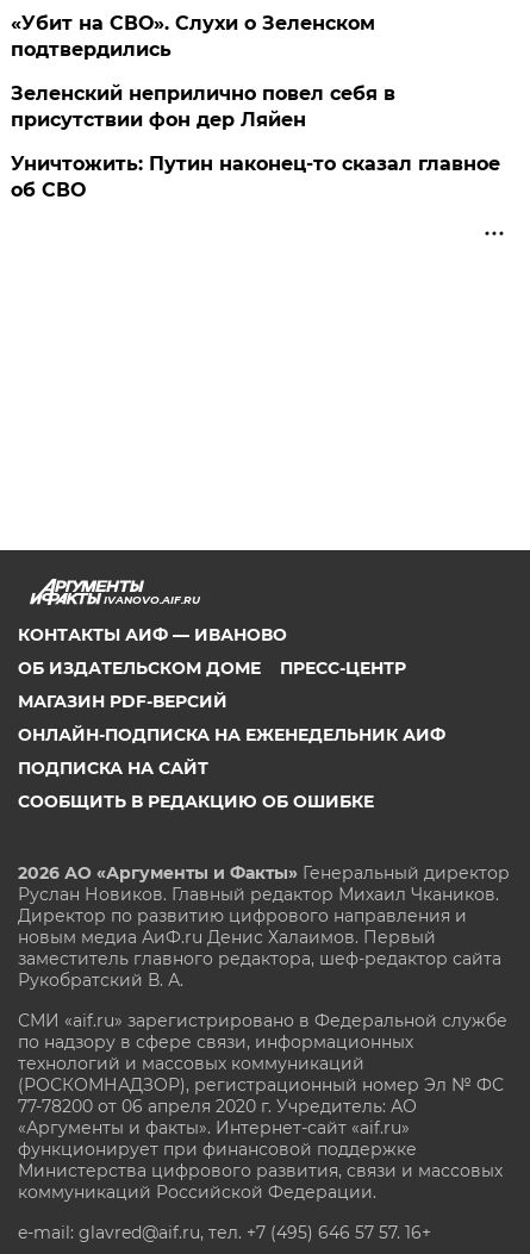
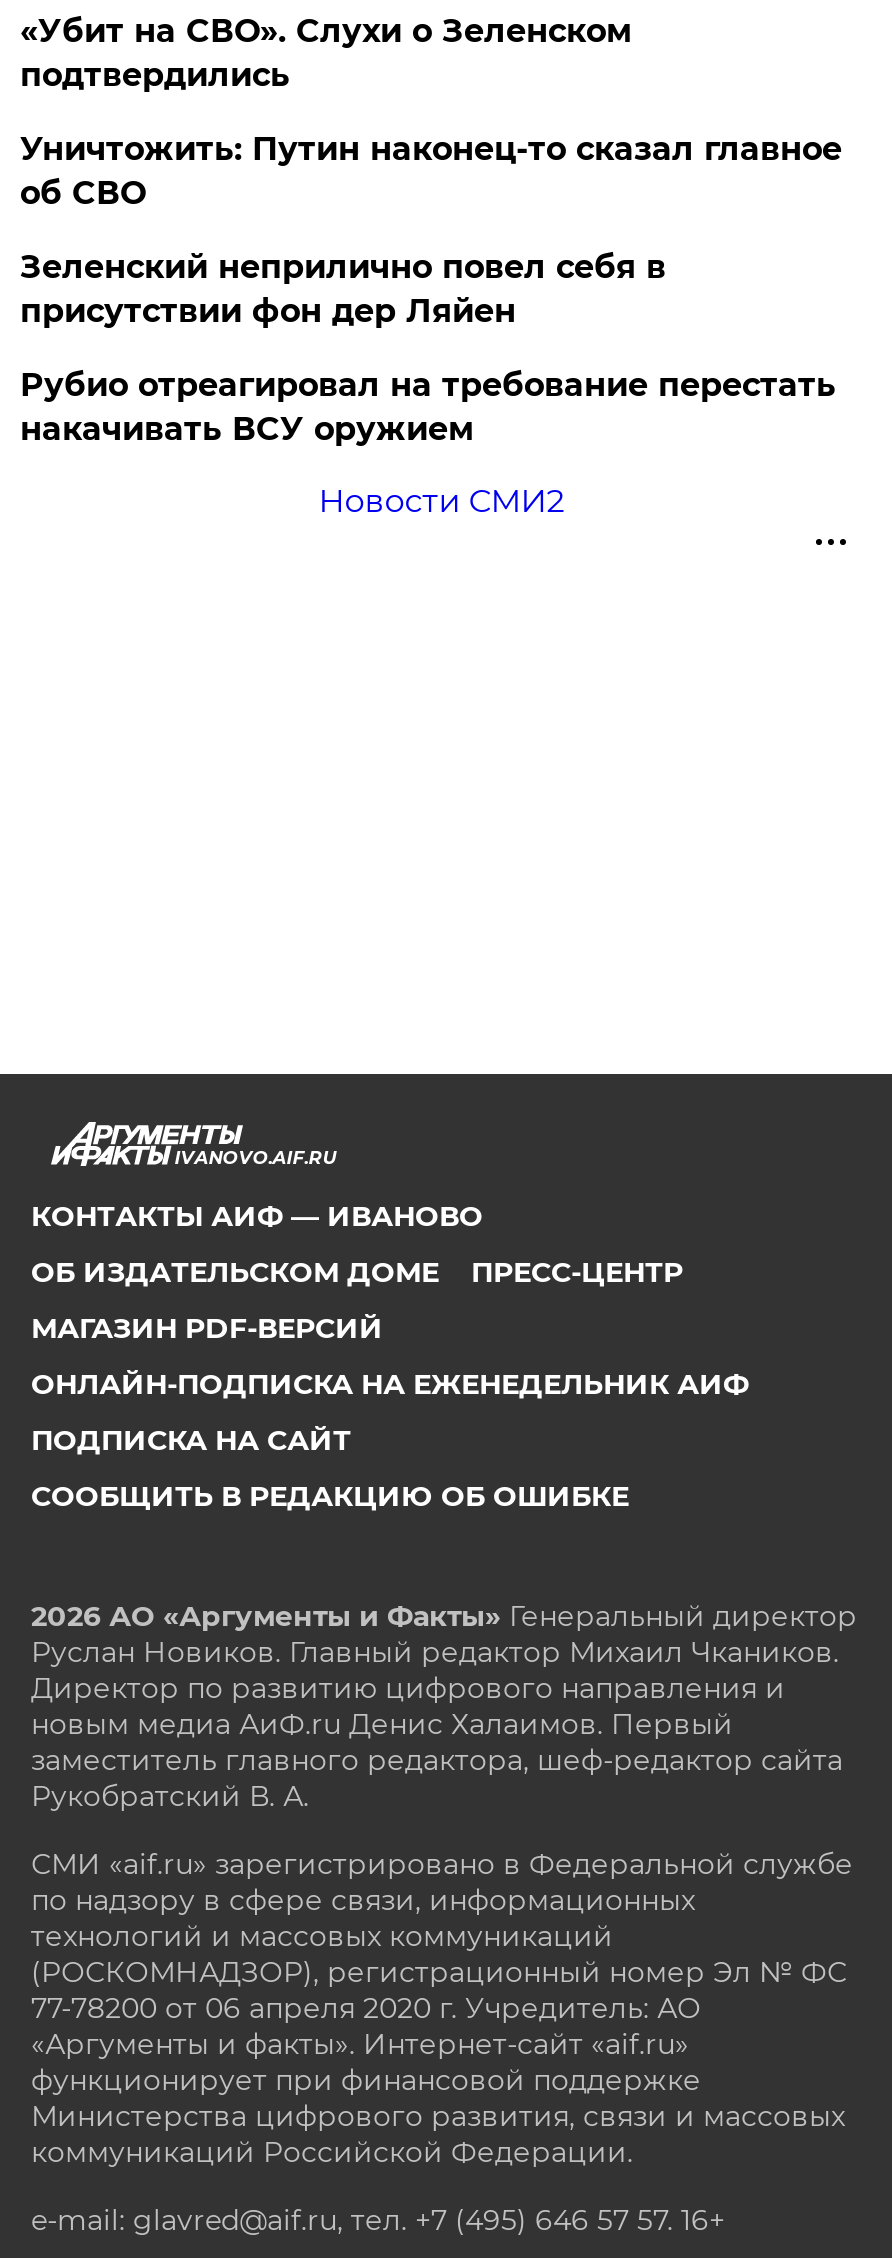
+ Рубио отреагировал на требование перестать
+ накачивать ВСУ оружием
+ Новости СМИ2

moved up: Уничтожить: Путин наконец-то сказал главное | об СВО
